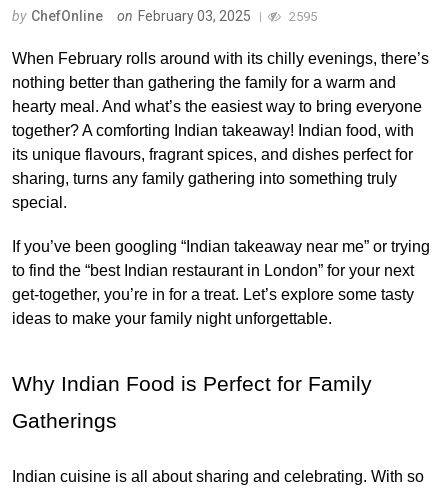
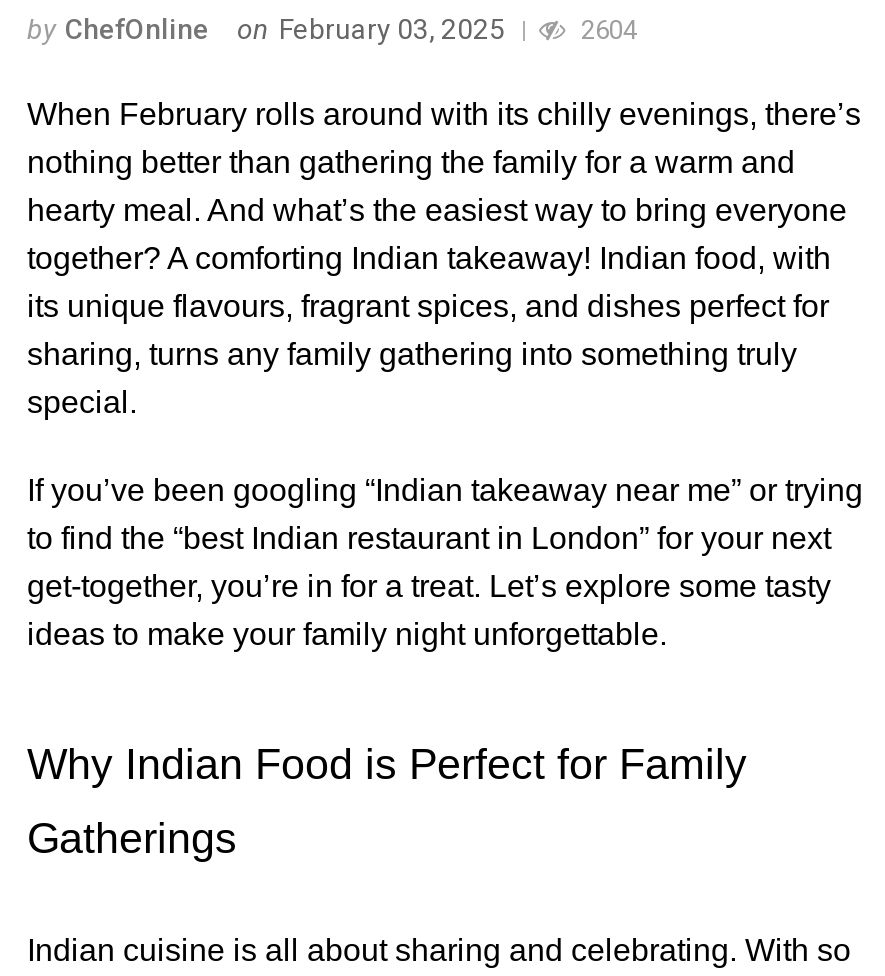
- 2595
+ 2604
